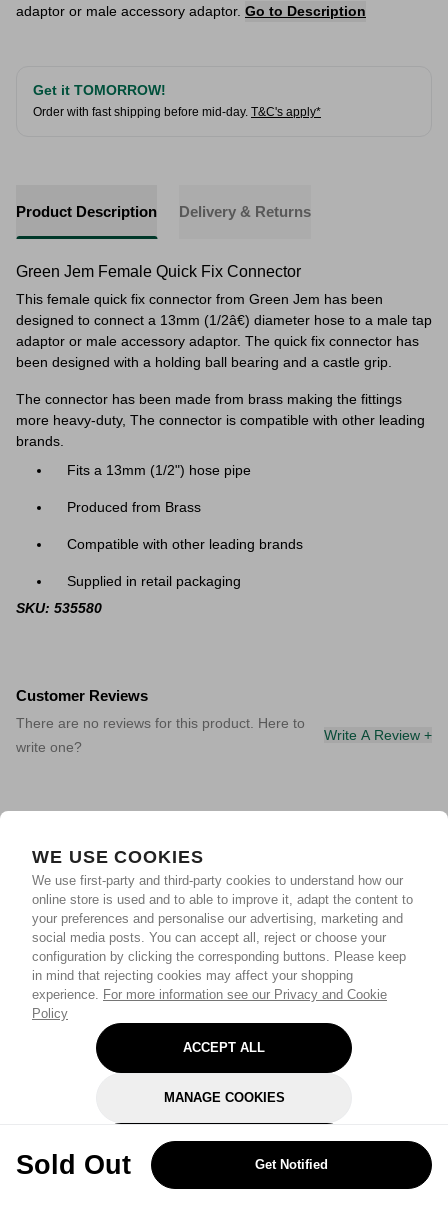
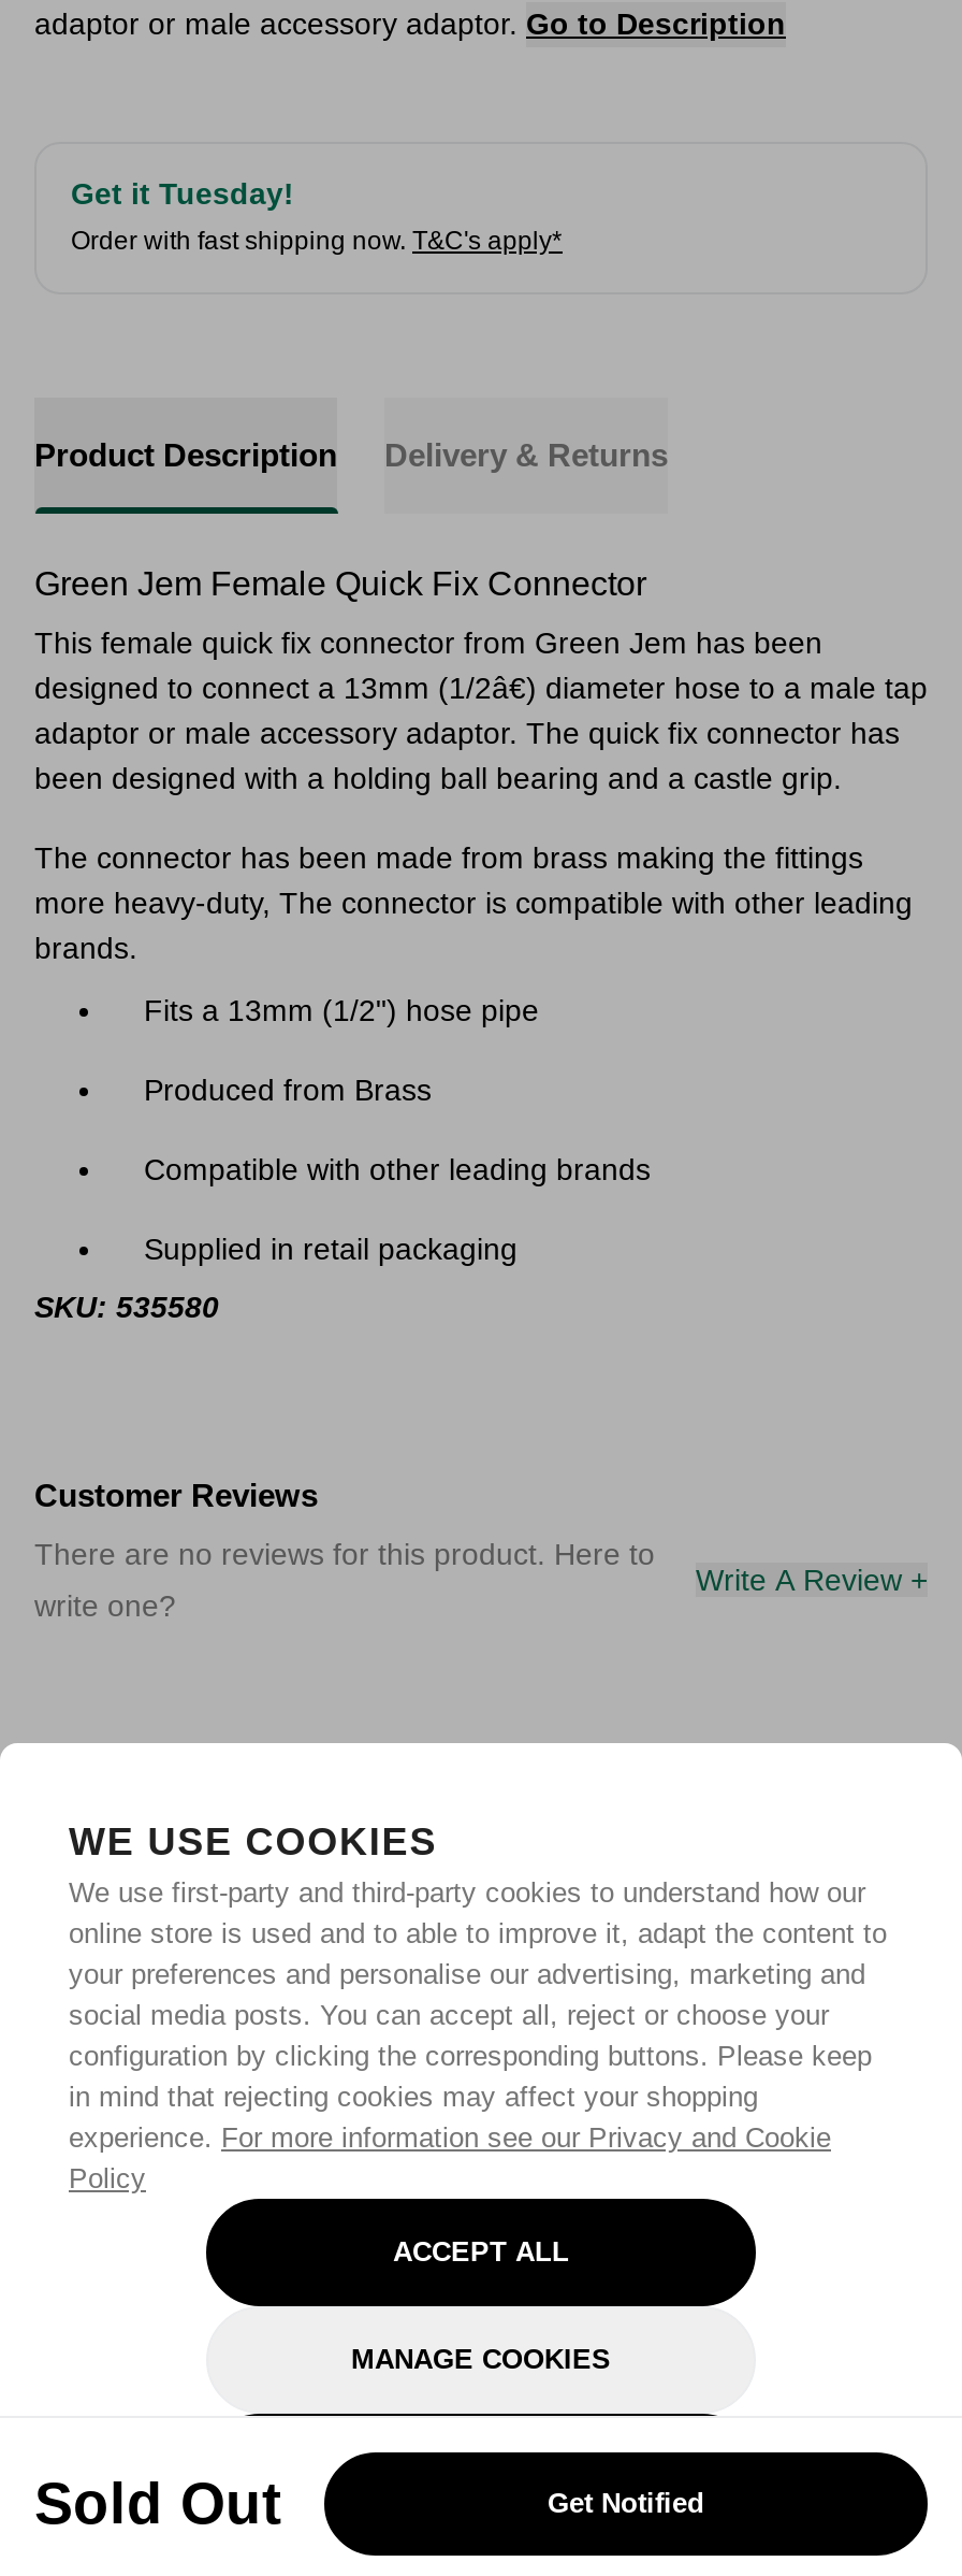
- Get it TOMORROW!
- Order with fast shipping before mid-day. T&C's apply*
+ Get it Tuesday!
+ Order with fast shipping now. T&C's apply*
